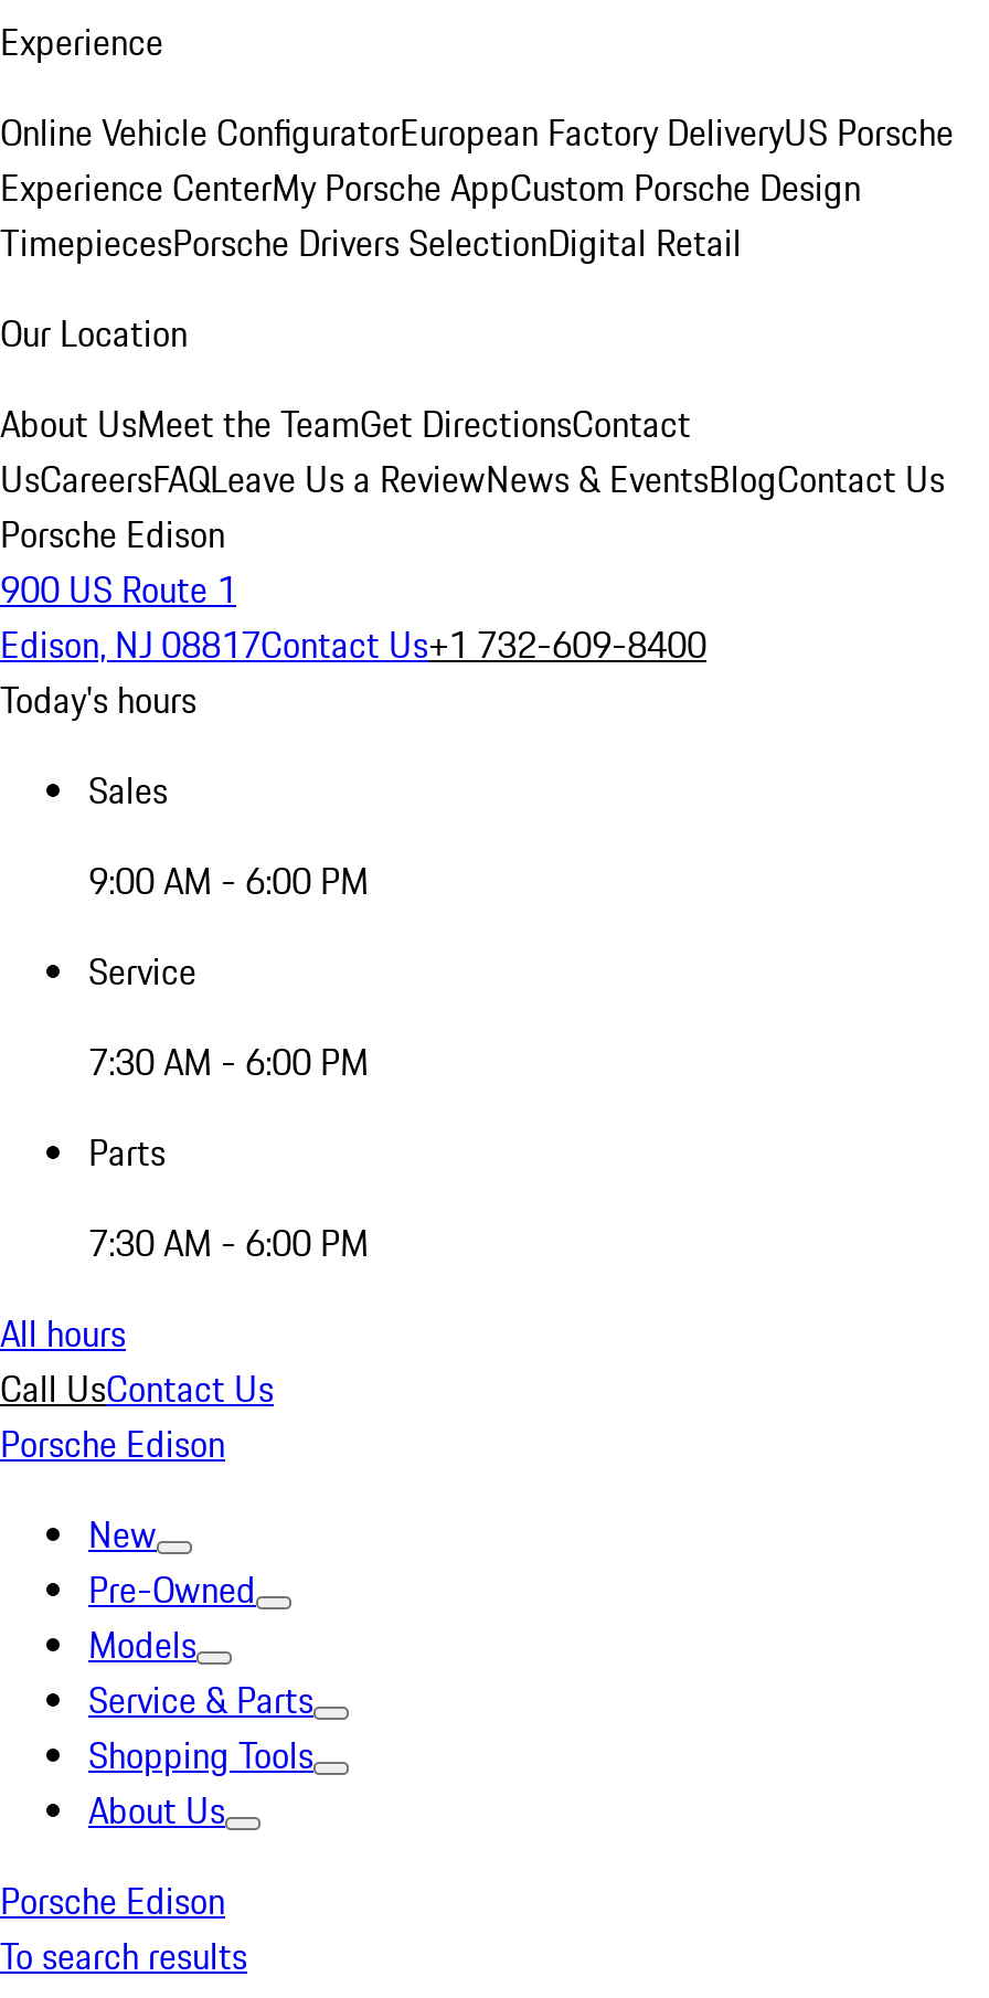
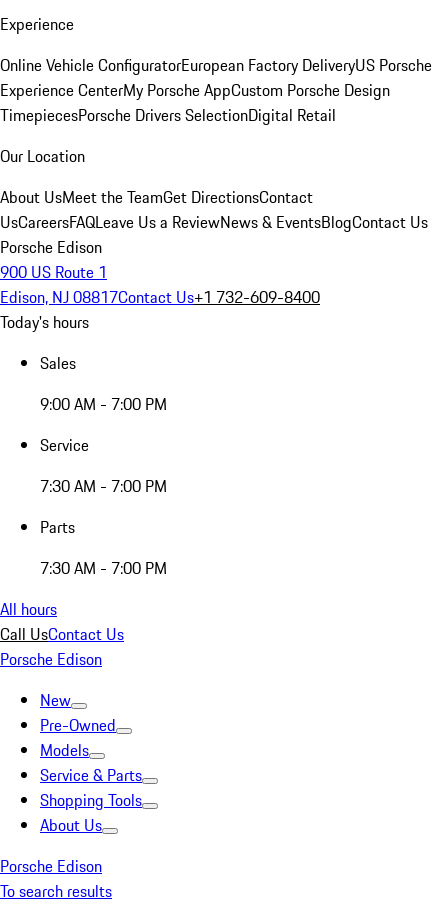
- 9:00 AM - 6:00 PM
+ 9:00 AM - 7:00 PM

- 7:30 AM - 6:00 PM
+ 7:30 AM - 7:00 PM

- 7:30 AM - 6:00 PM
+ 7:30 AM - 7:00 PM
